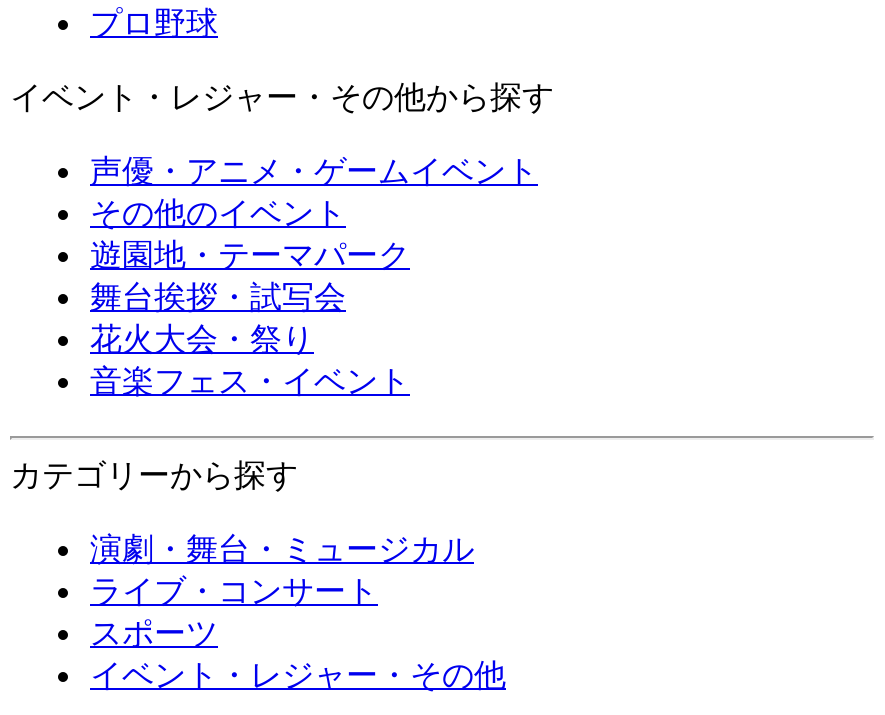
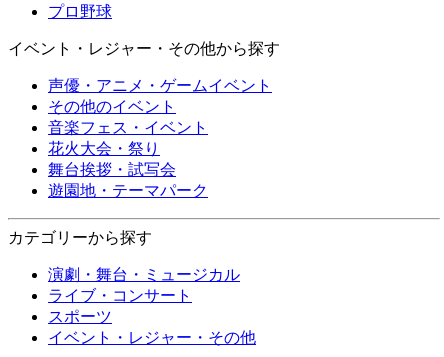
moved down: 花火大会・祭り | 舞台挨拶・試写会 | 遊園地・テーマパーク

moved up: 音楽フェス・イベント
